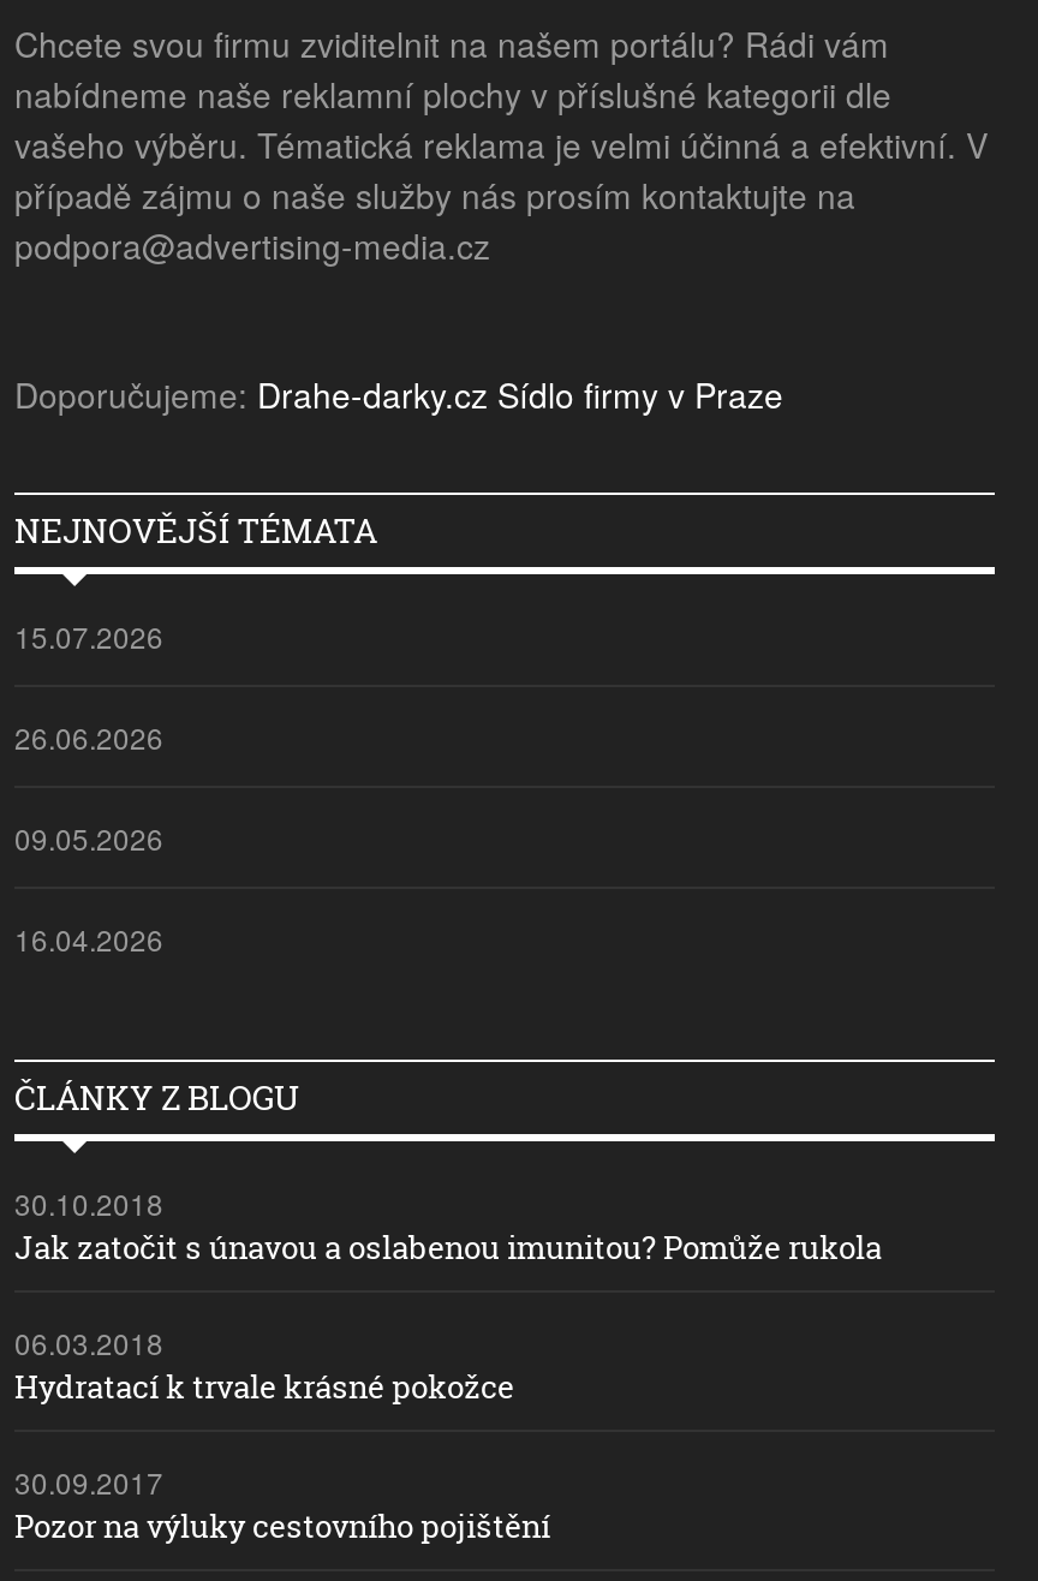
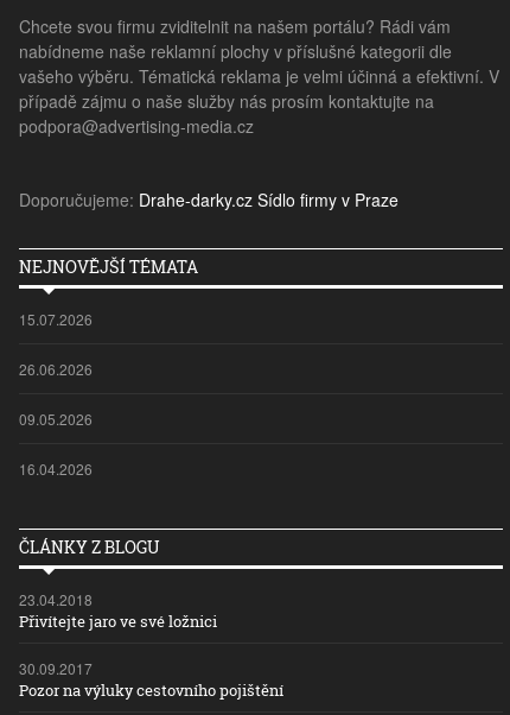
- 30.10.2018
- Jak zatočit s únavou a oslabenou imunitou? Pomůže rukola
- 06.03.2018
- Hydratací k trvale krásné pokožce
+ 23.04.2018
+ Přivítejte jaro ve své ložnici
